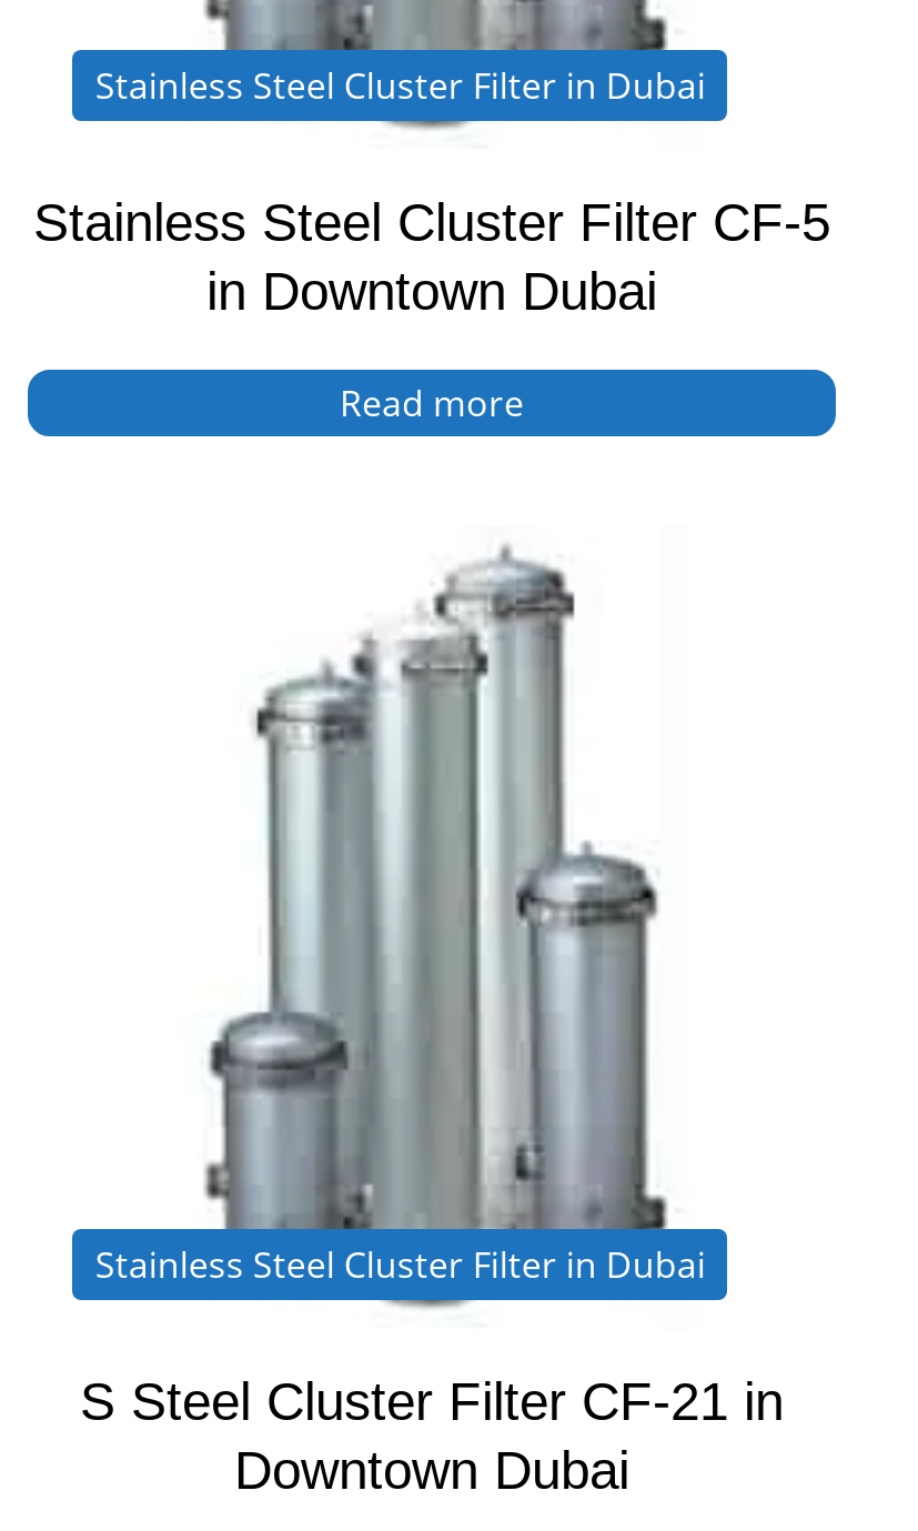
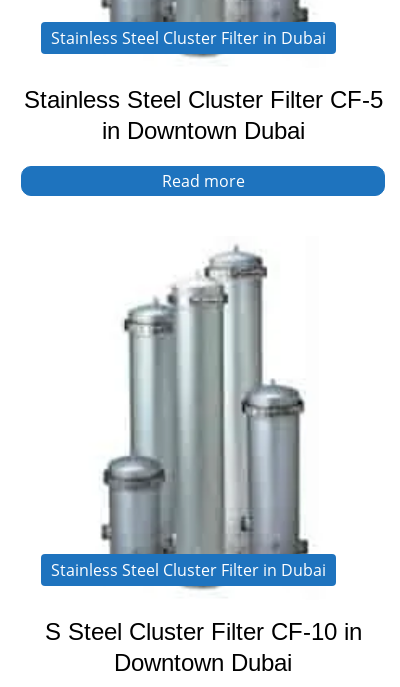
- S Steel Cluster Filter CF-21 in
+ S Steel Cluster Filter CF-10 in
